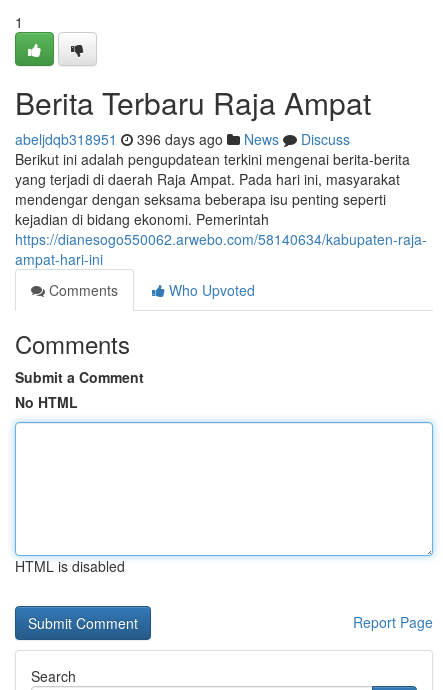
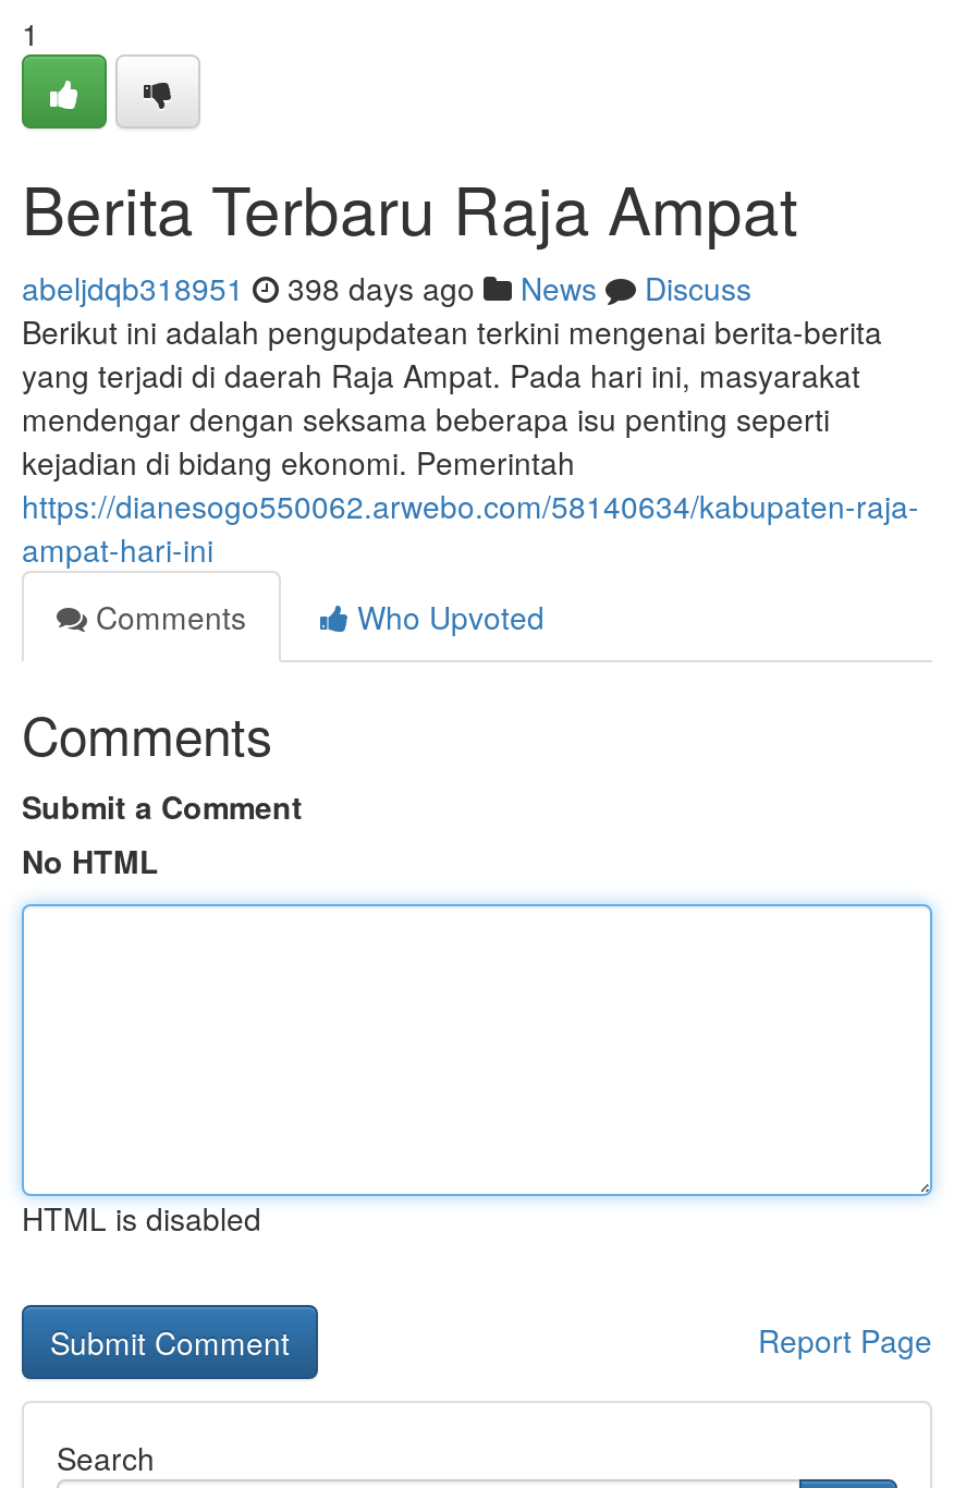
- abeljdqb318951 396 days ago News Discuss
+ abeljdqb318951 398 days ago News Discuss
